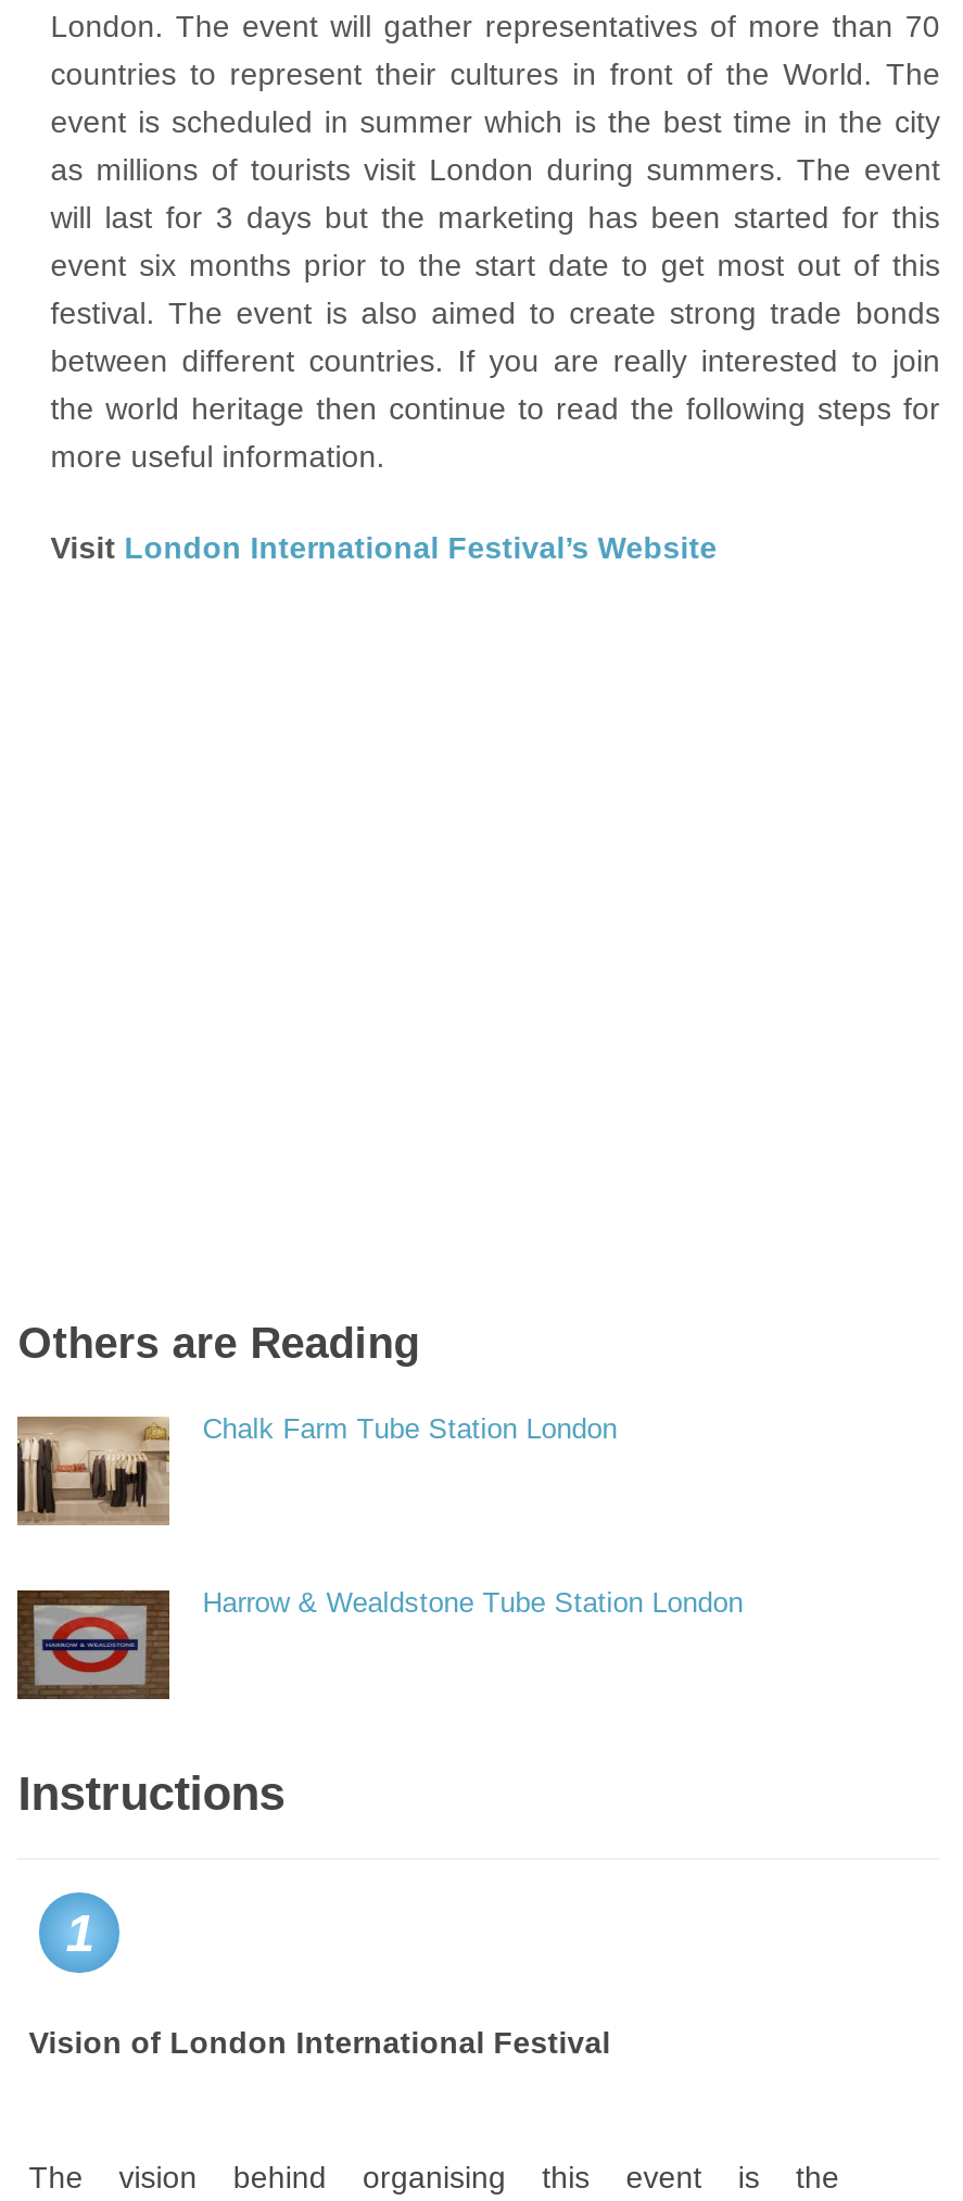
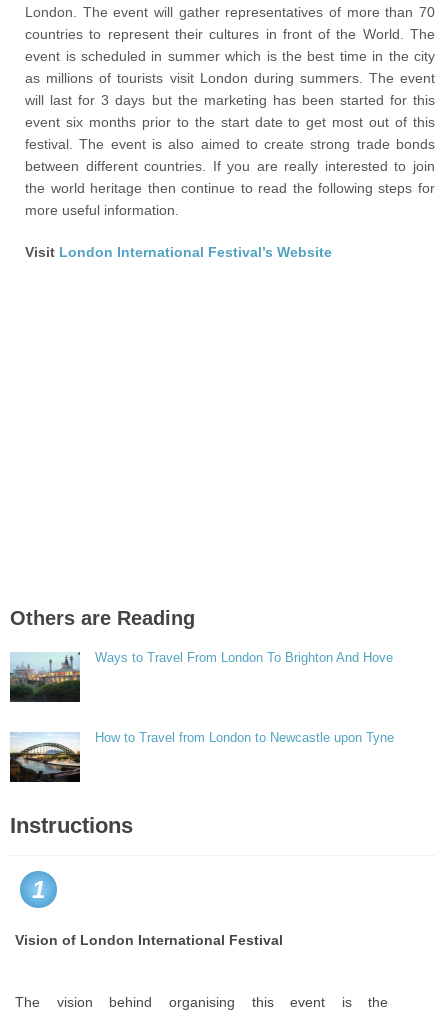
- [image]
- Chalk Farm Tube Station London
+ [image]
+ Ways to Travel From London To Brighton And Hove

- [image]
- Harrow & Wealdstone Tube Station London
+ [image]
+ How to Travel from London to Newcastle upon Tyne
